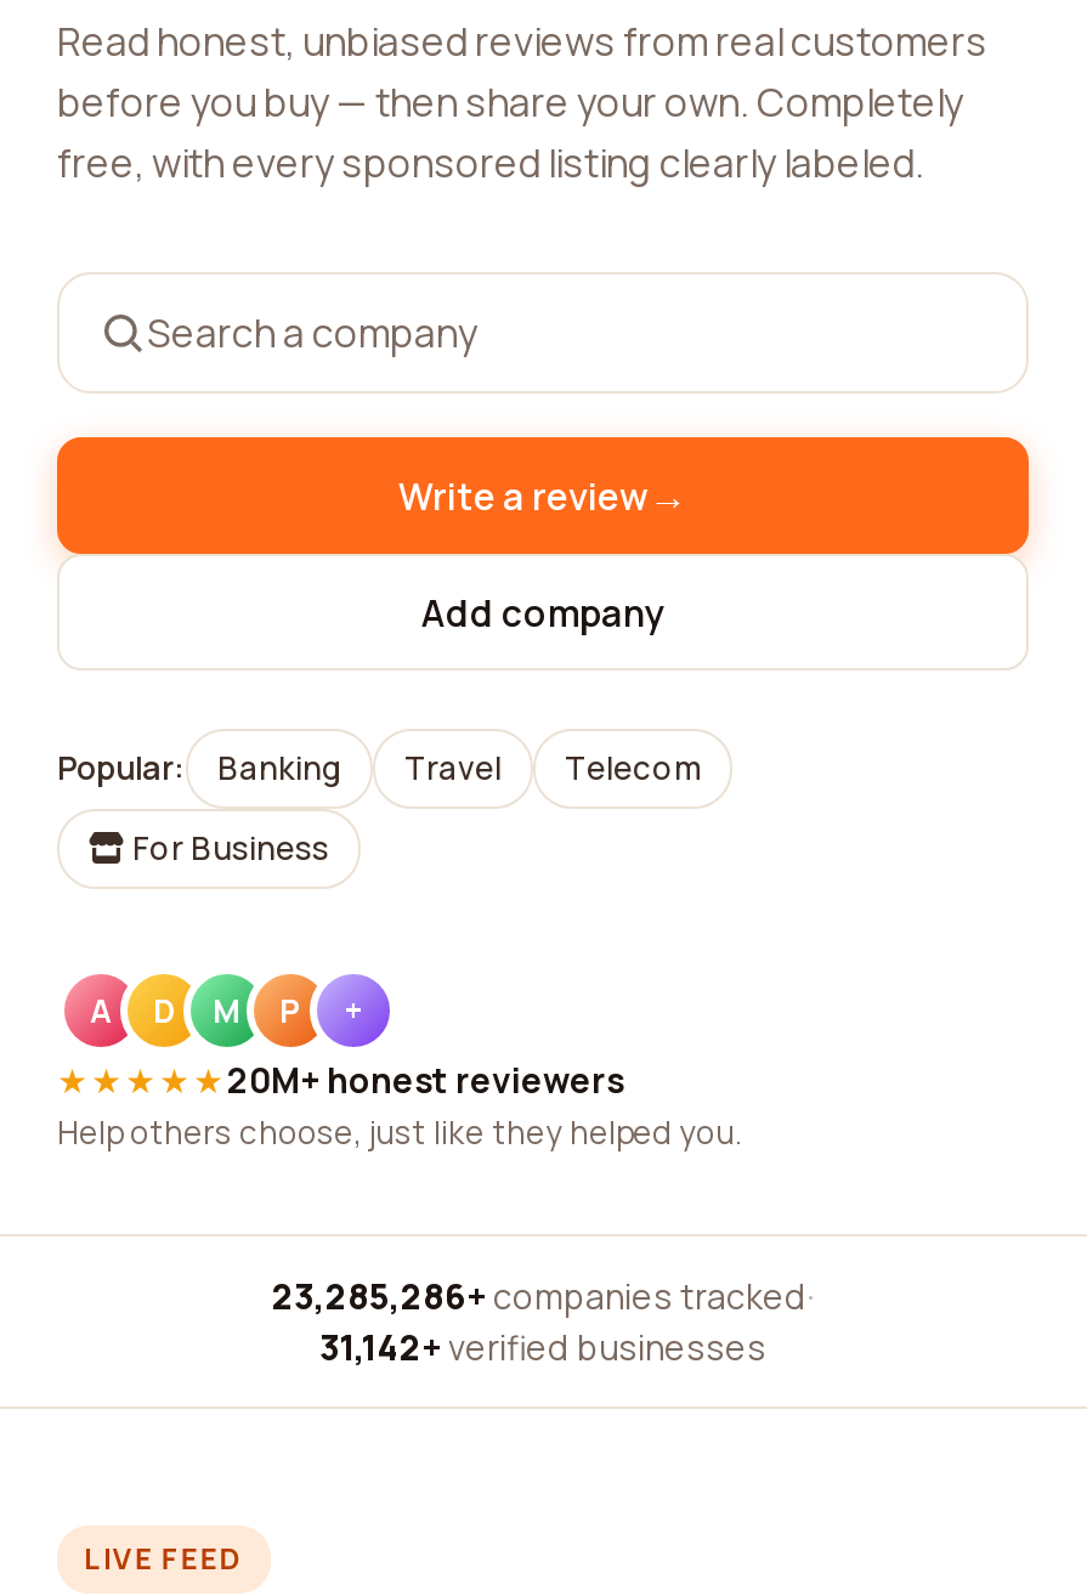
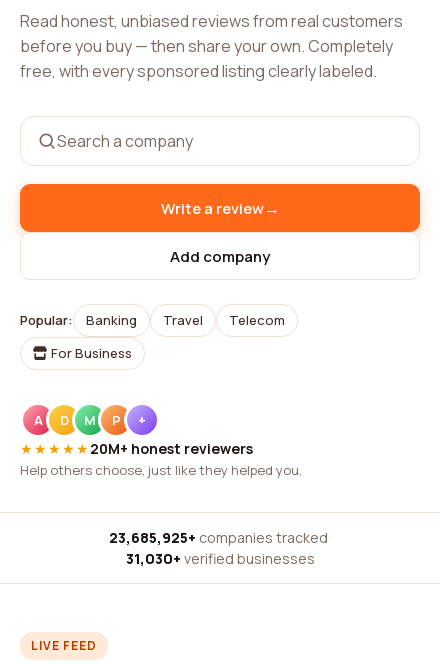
- 23,285,286+ companies tracked ·
+ 23,685,925+ companies tracked ·

- 31,142+ verified businesses
+ 31,030+ verified businesses
